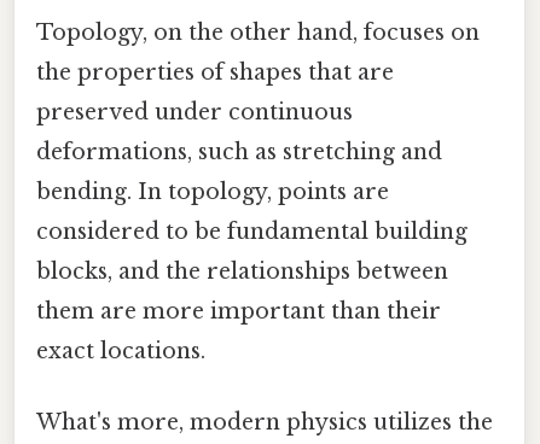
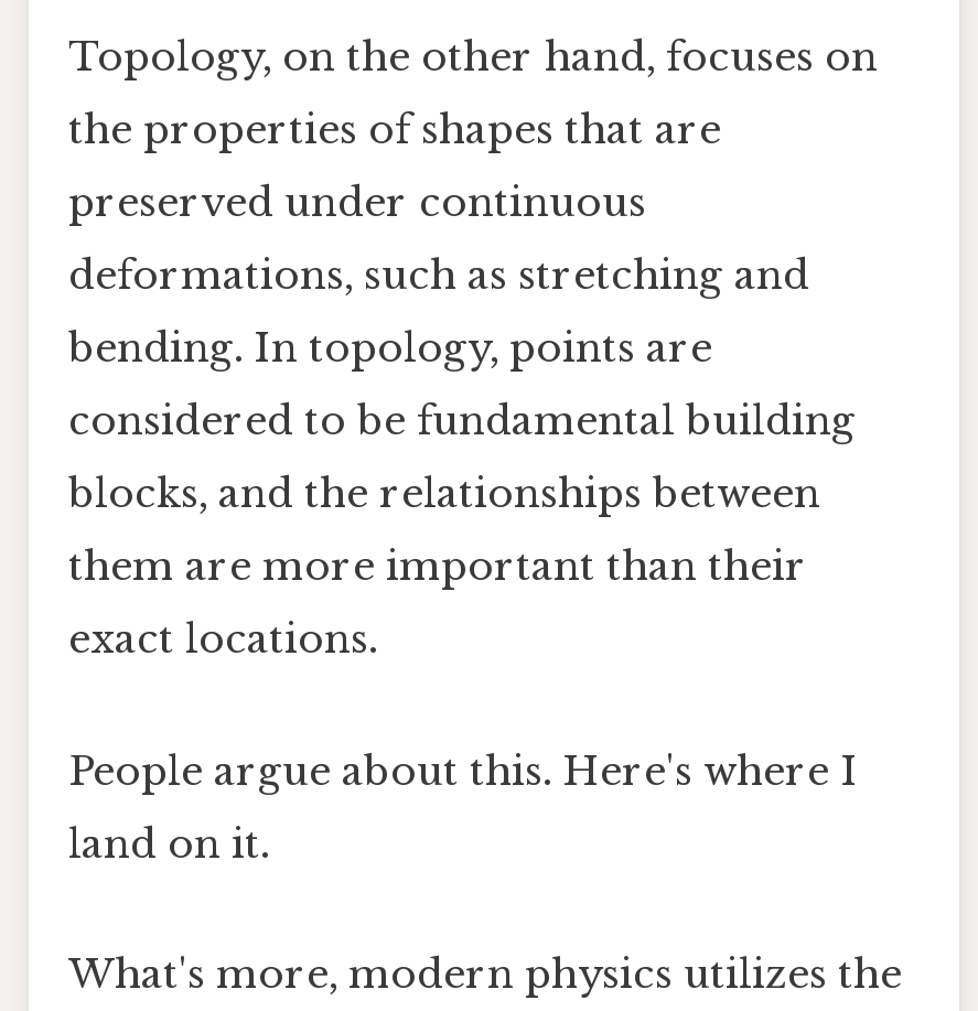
+ People argue about this. Here's where I
+ land on it.
